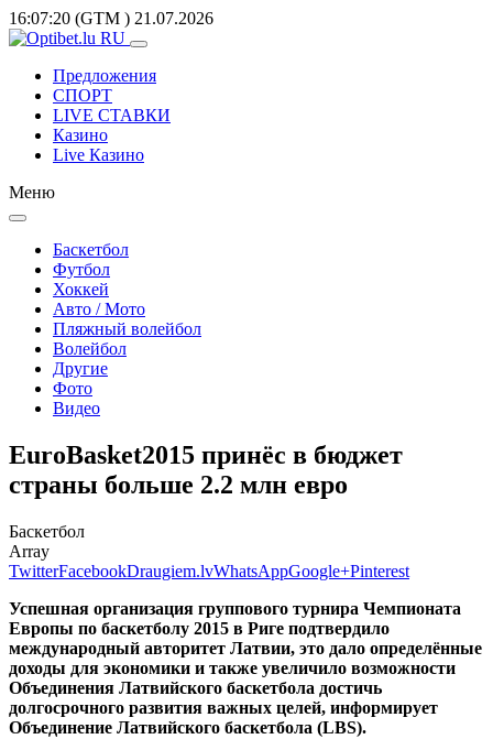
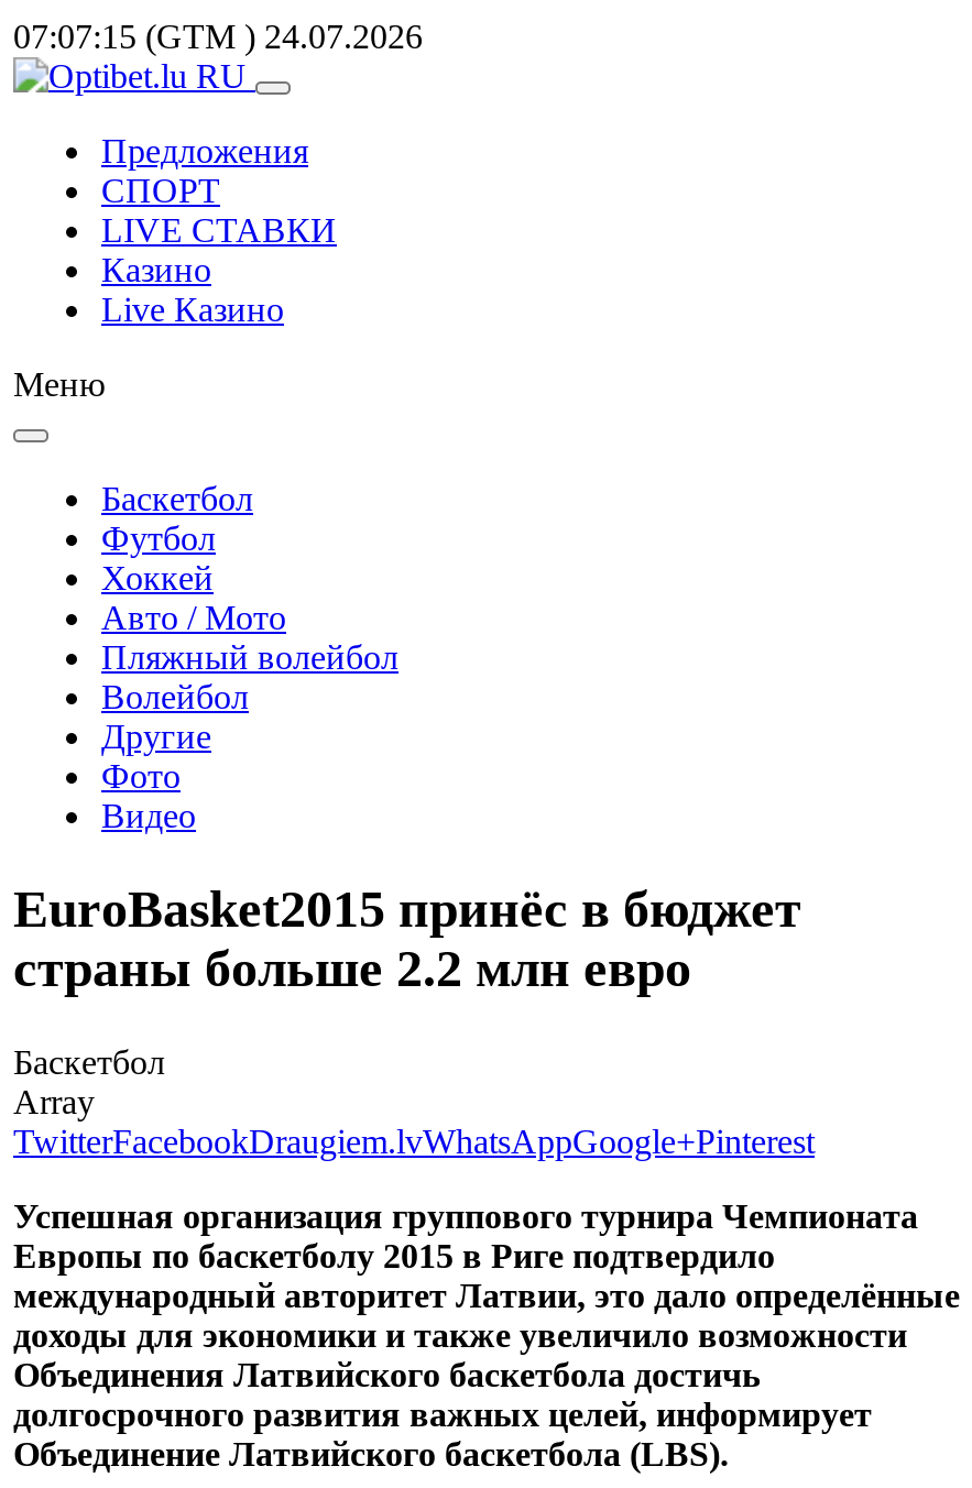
- 16:07:20 (GTM) 21.07.2026
+ 07:07:15 (GTM) 24.07.2026
